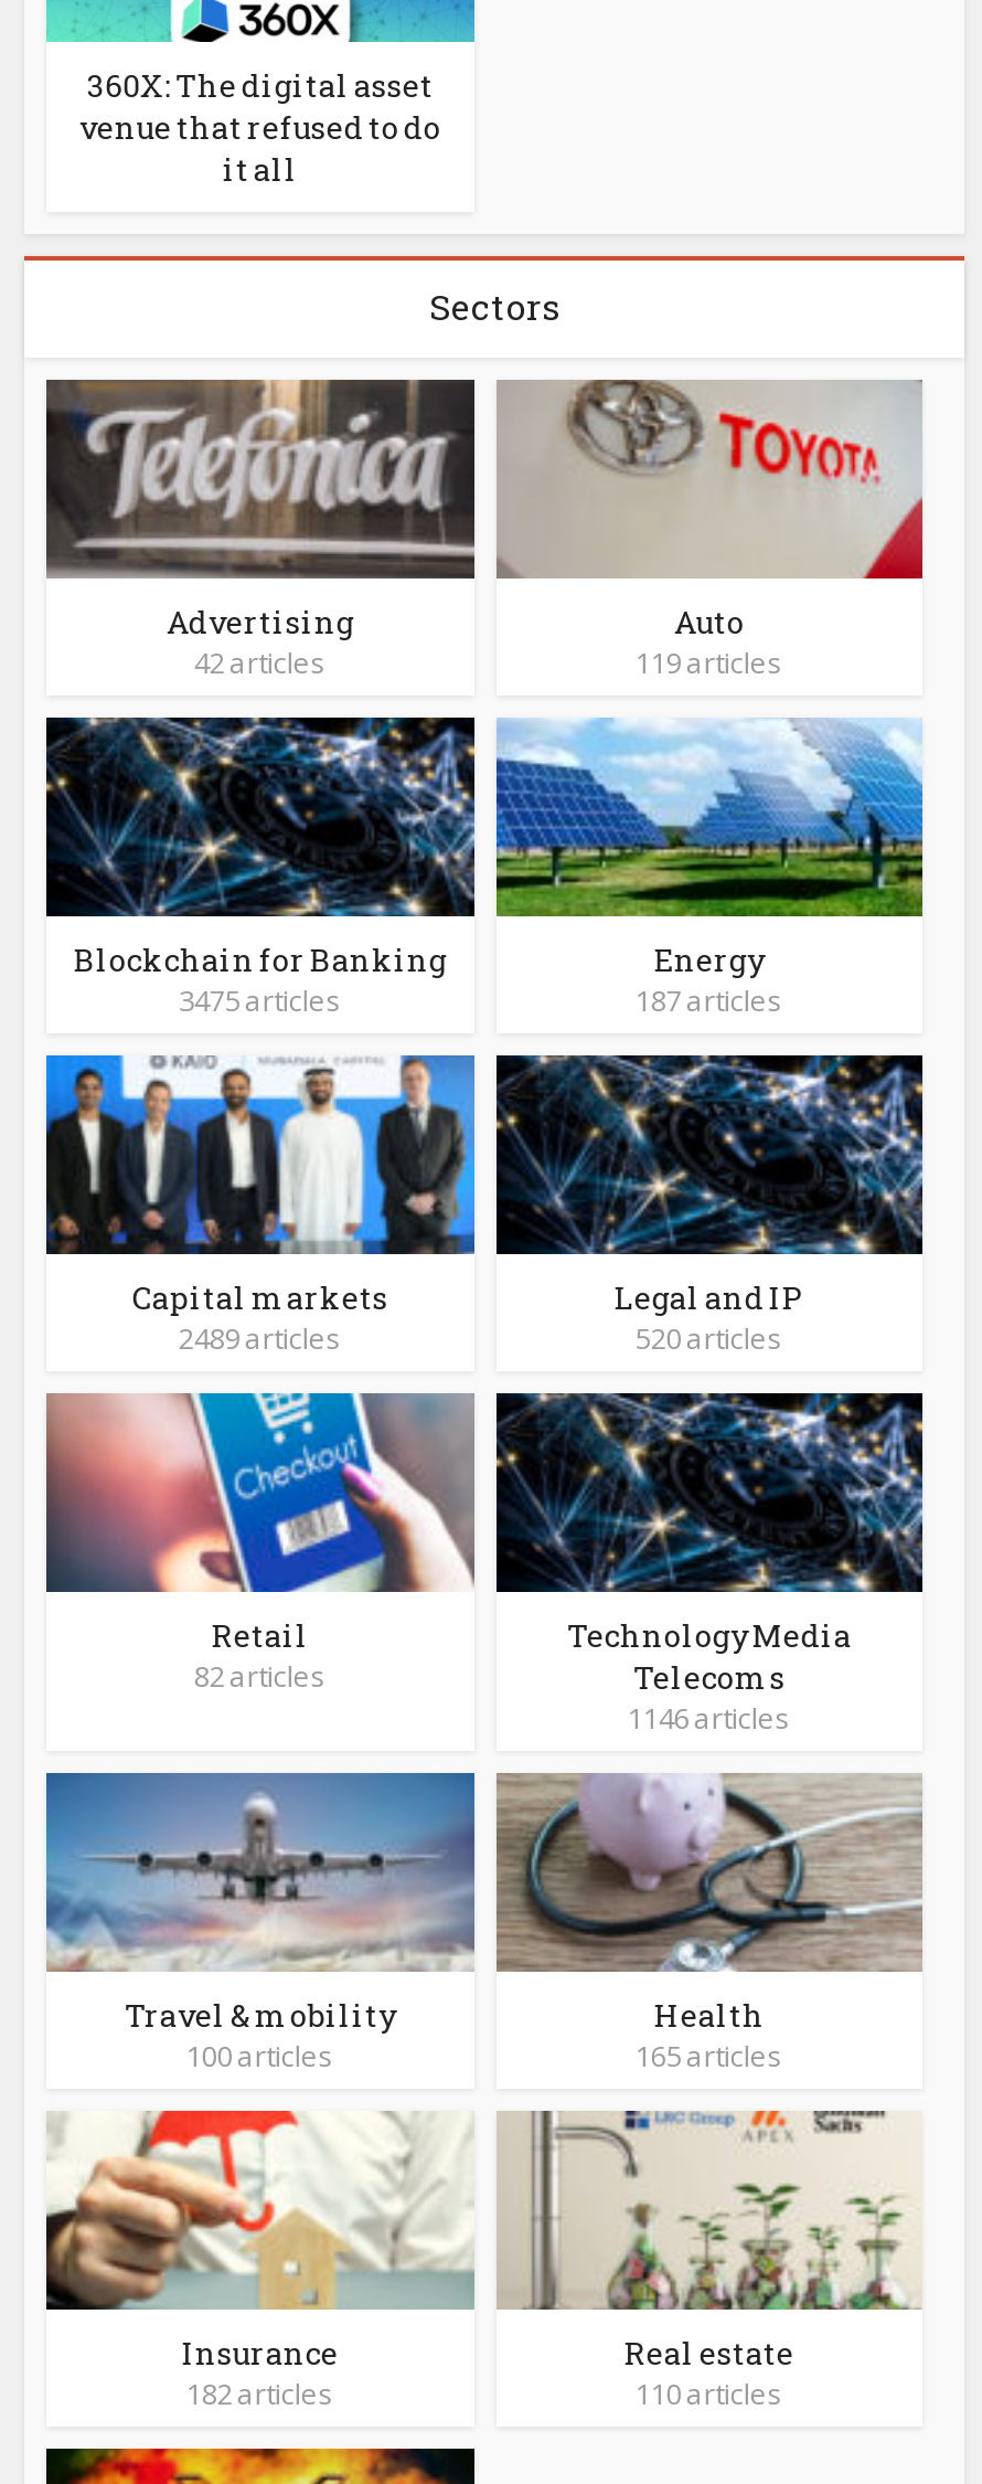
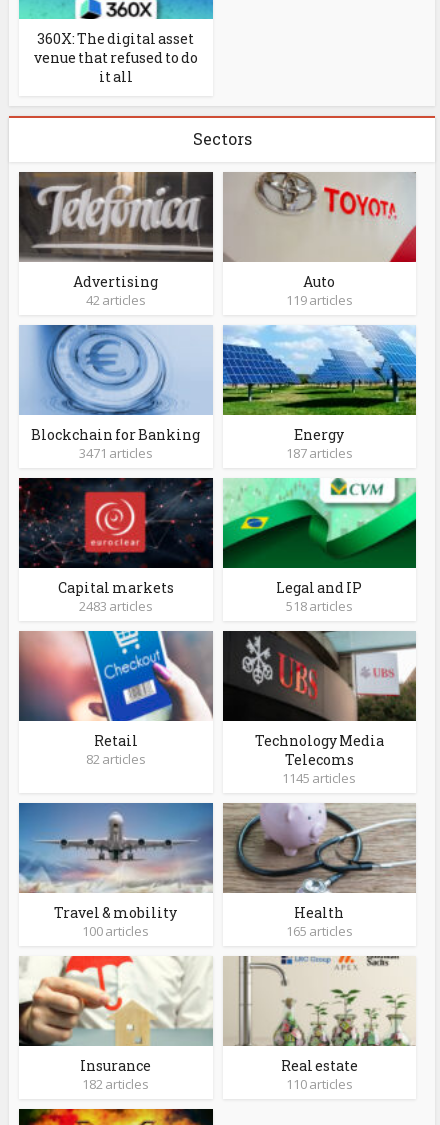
- [image]
- 3475 articles
+ [image]
+ 3471 articles

- [image]
- 2489 articles
+ [image]
+ 2483 articles

- [image]
- 520 articles
+ [image]
+ 518 articles

- [image]
+ [image]

- 1146 articles
+ 1145 articles
